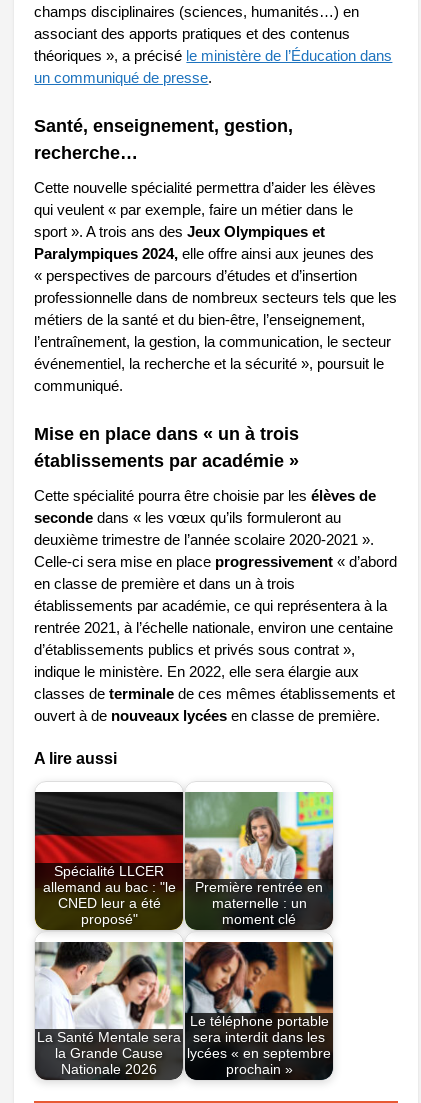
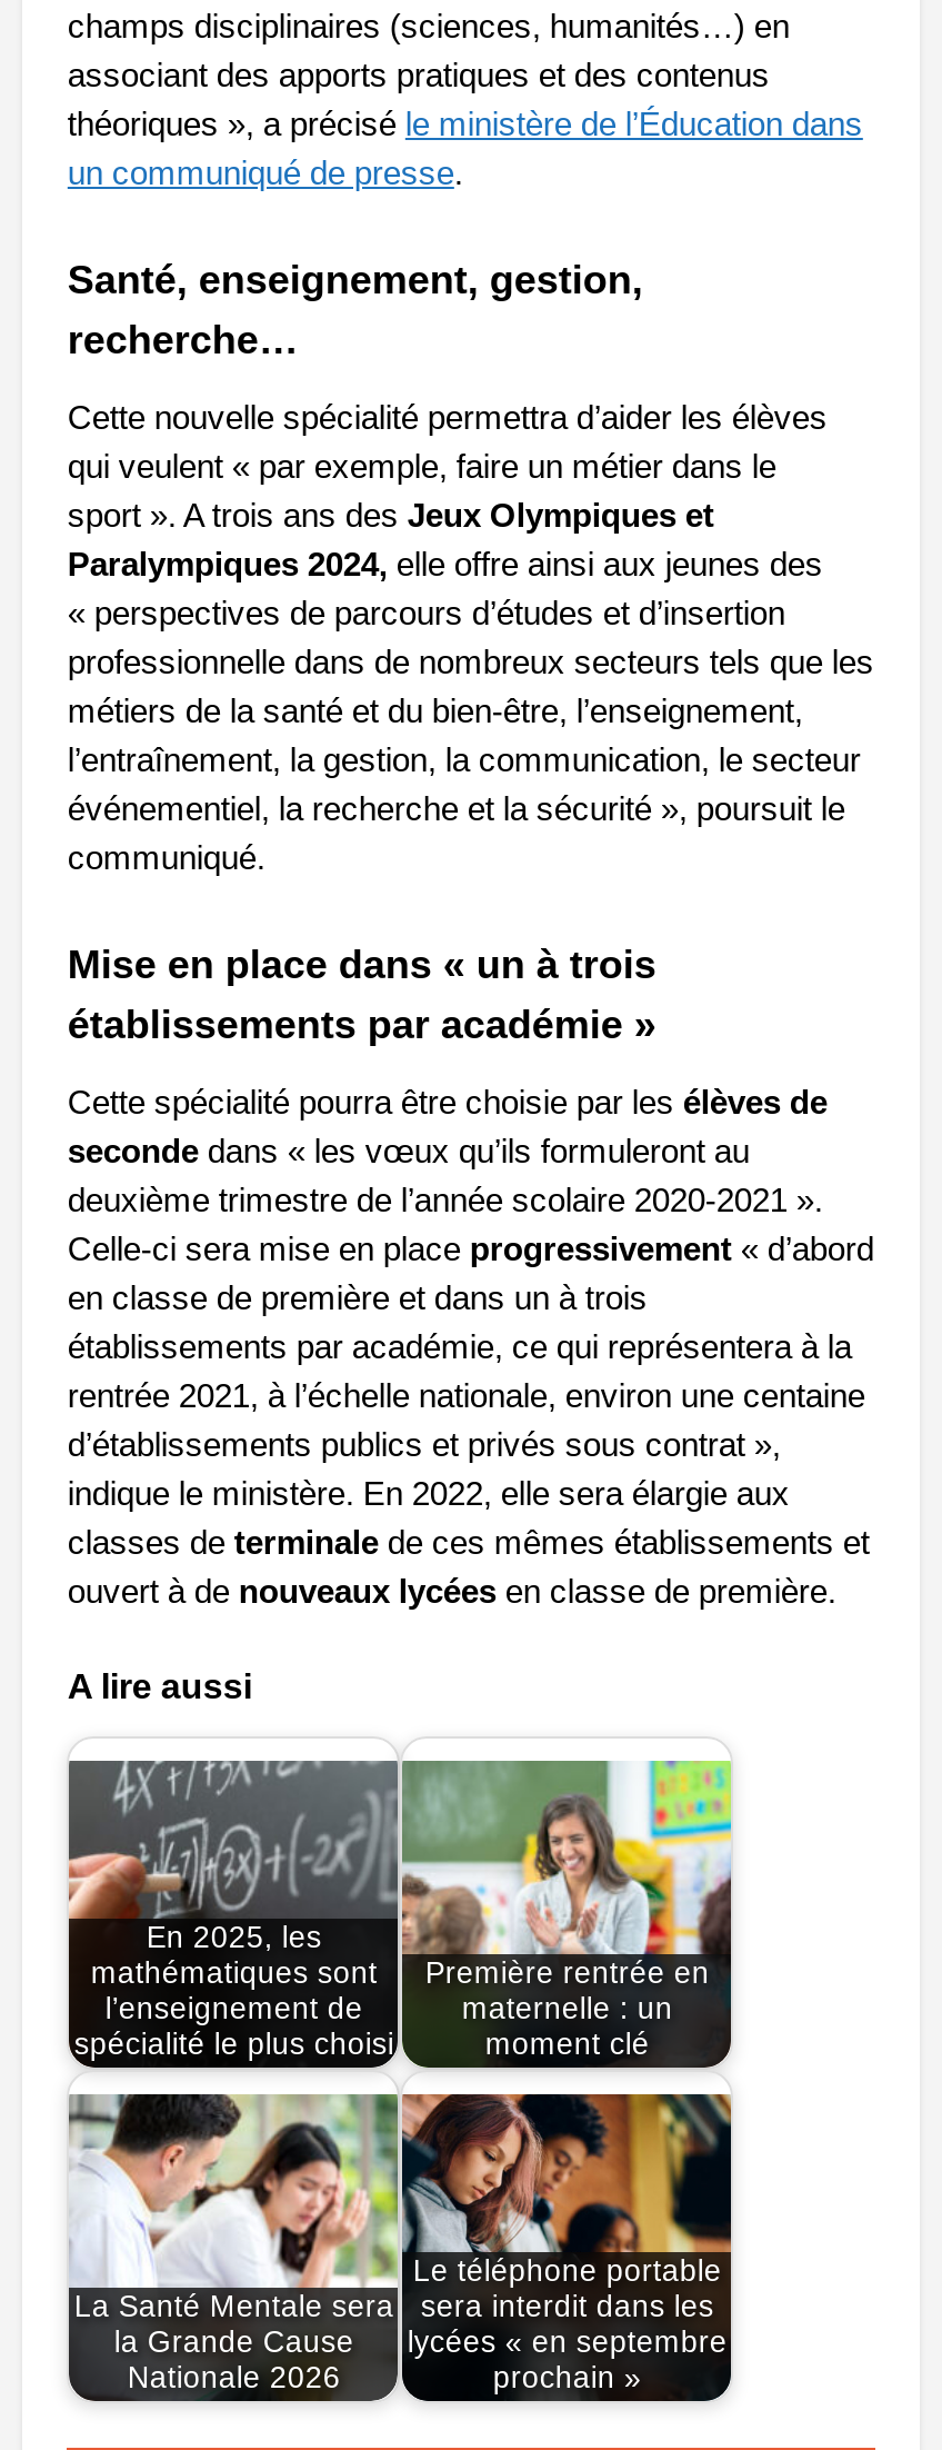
- [image]
- Spécialité LLCER
- allemand au bac : "le
- CNED leur a été
- proposé"
+ [image]
+ En 2025, les
+ mathématiques sont
+ l’enseignement de
+ spécialité le plus choisi
